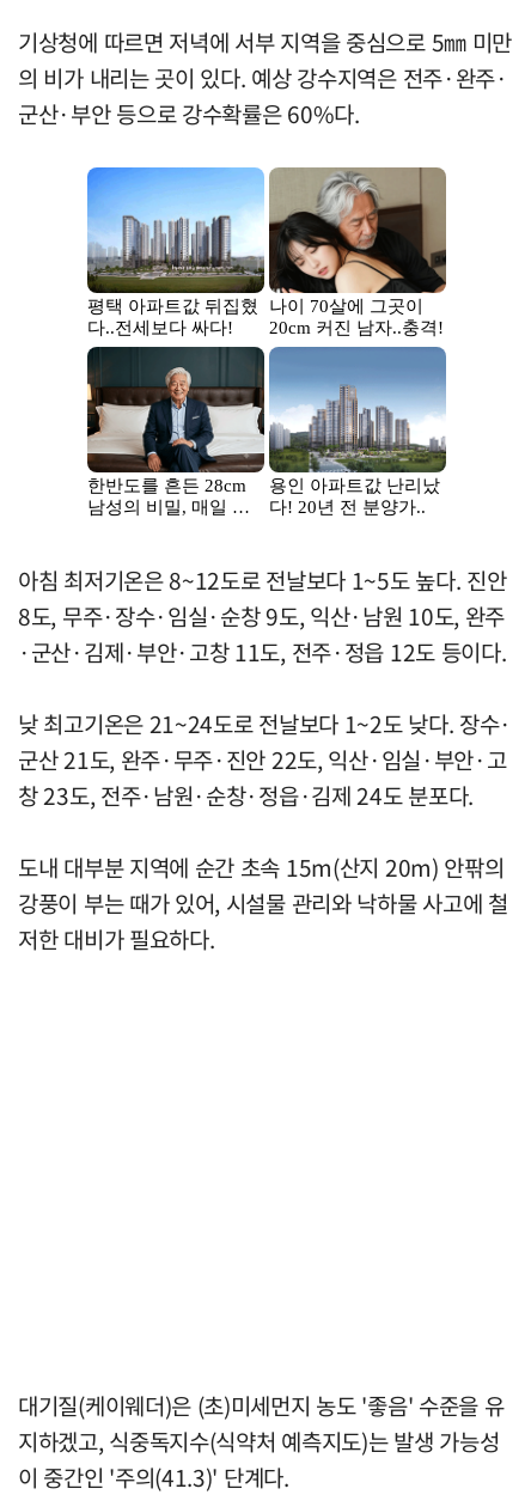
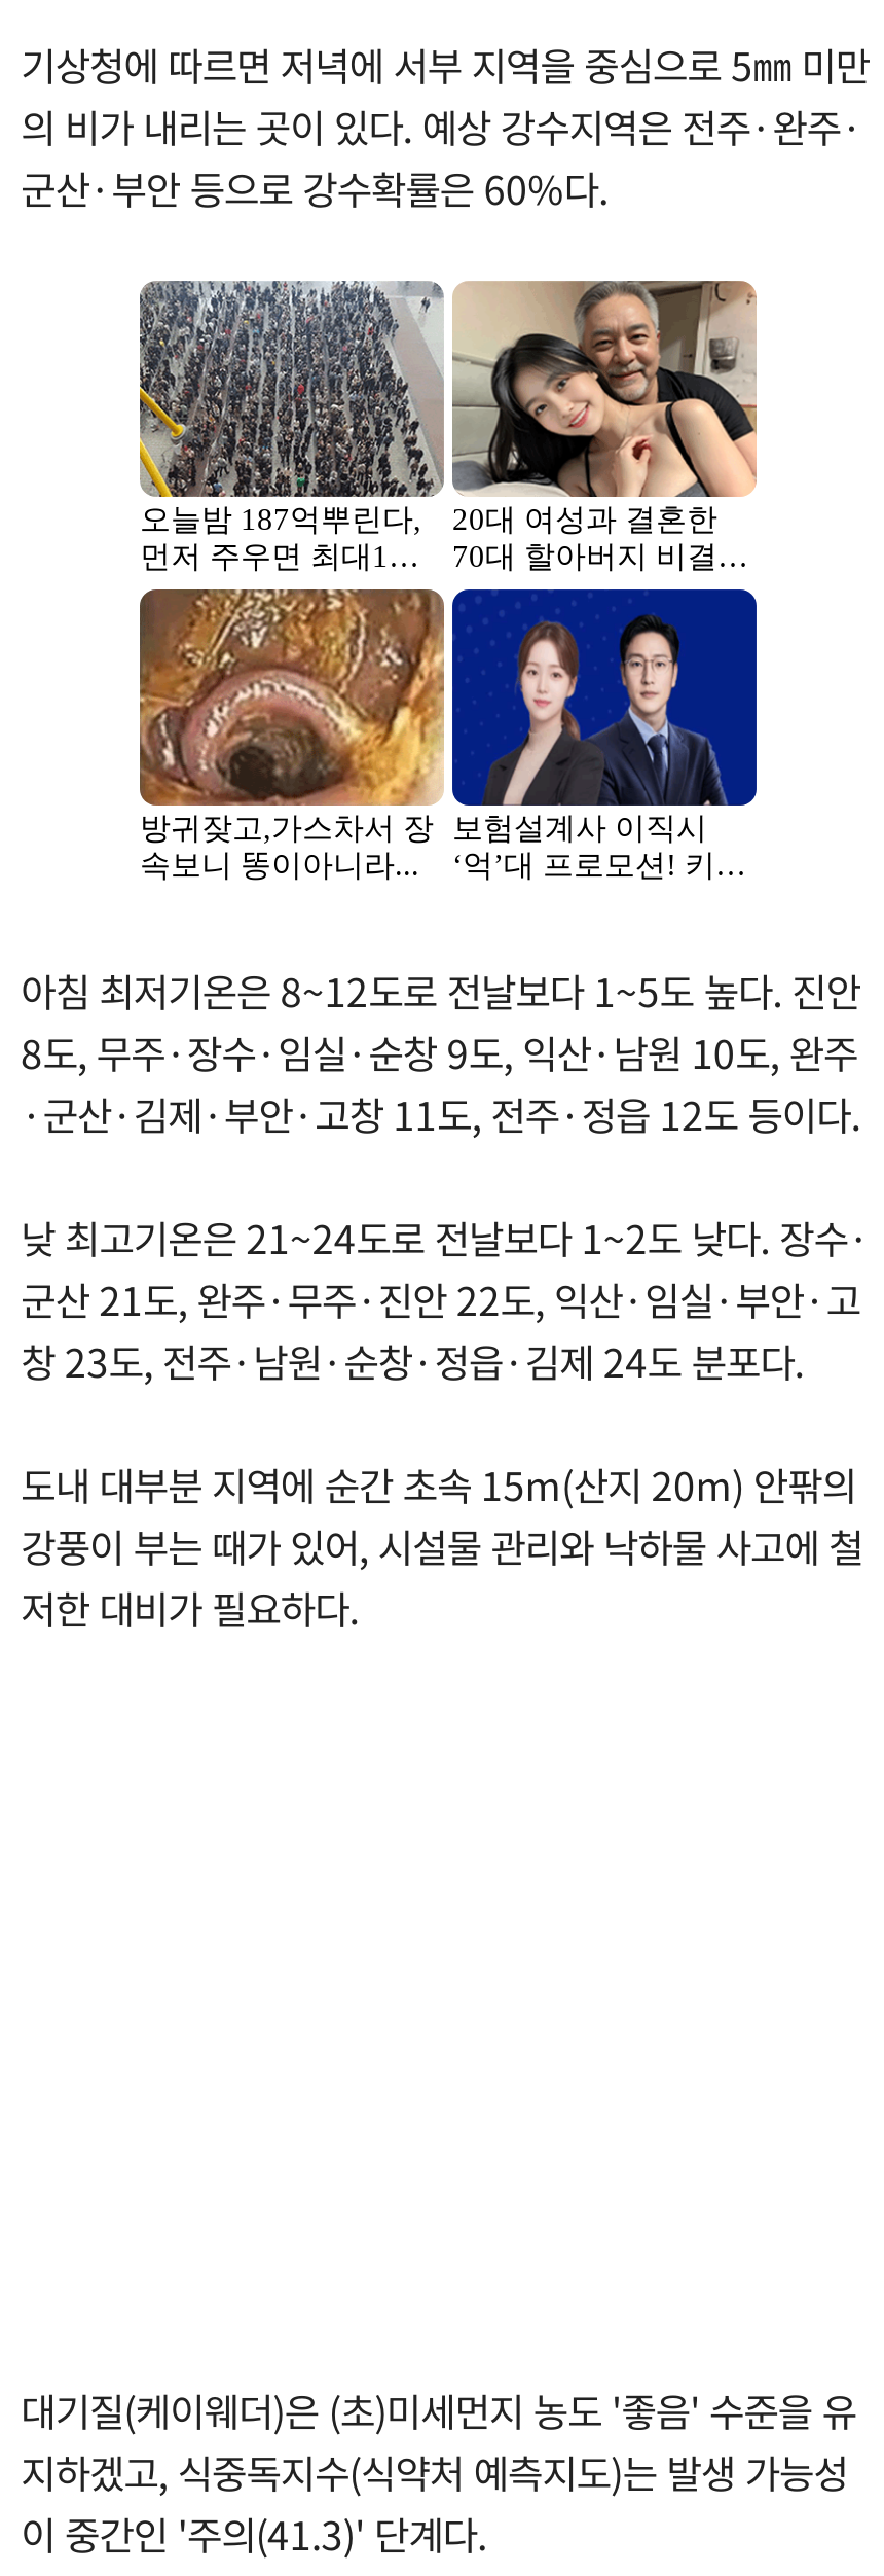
- [image]
+ [image]

- [image]
+ [image]
